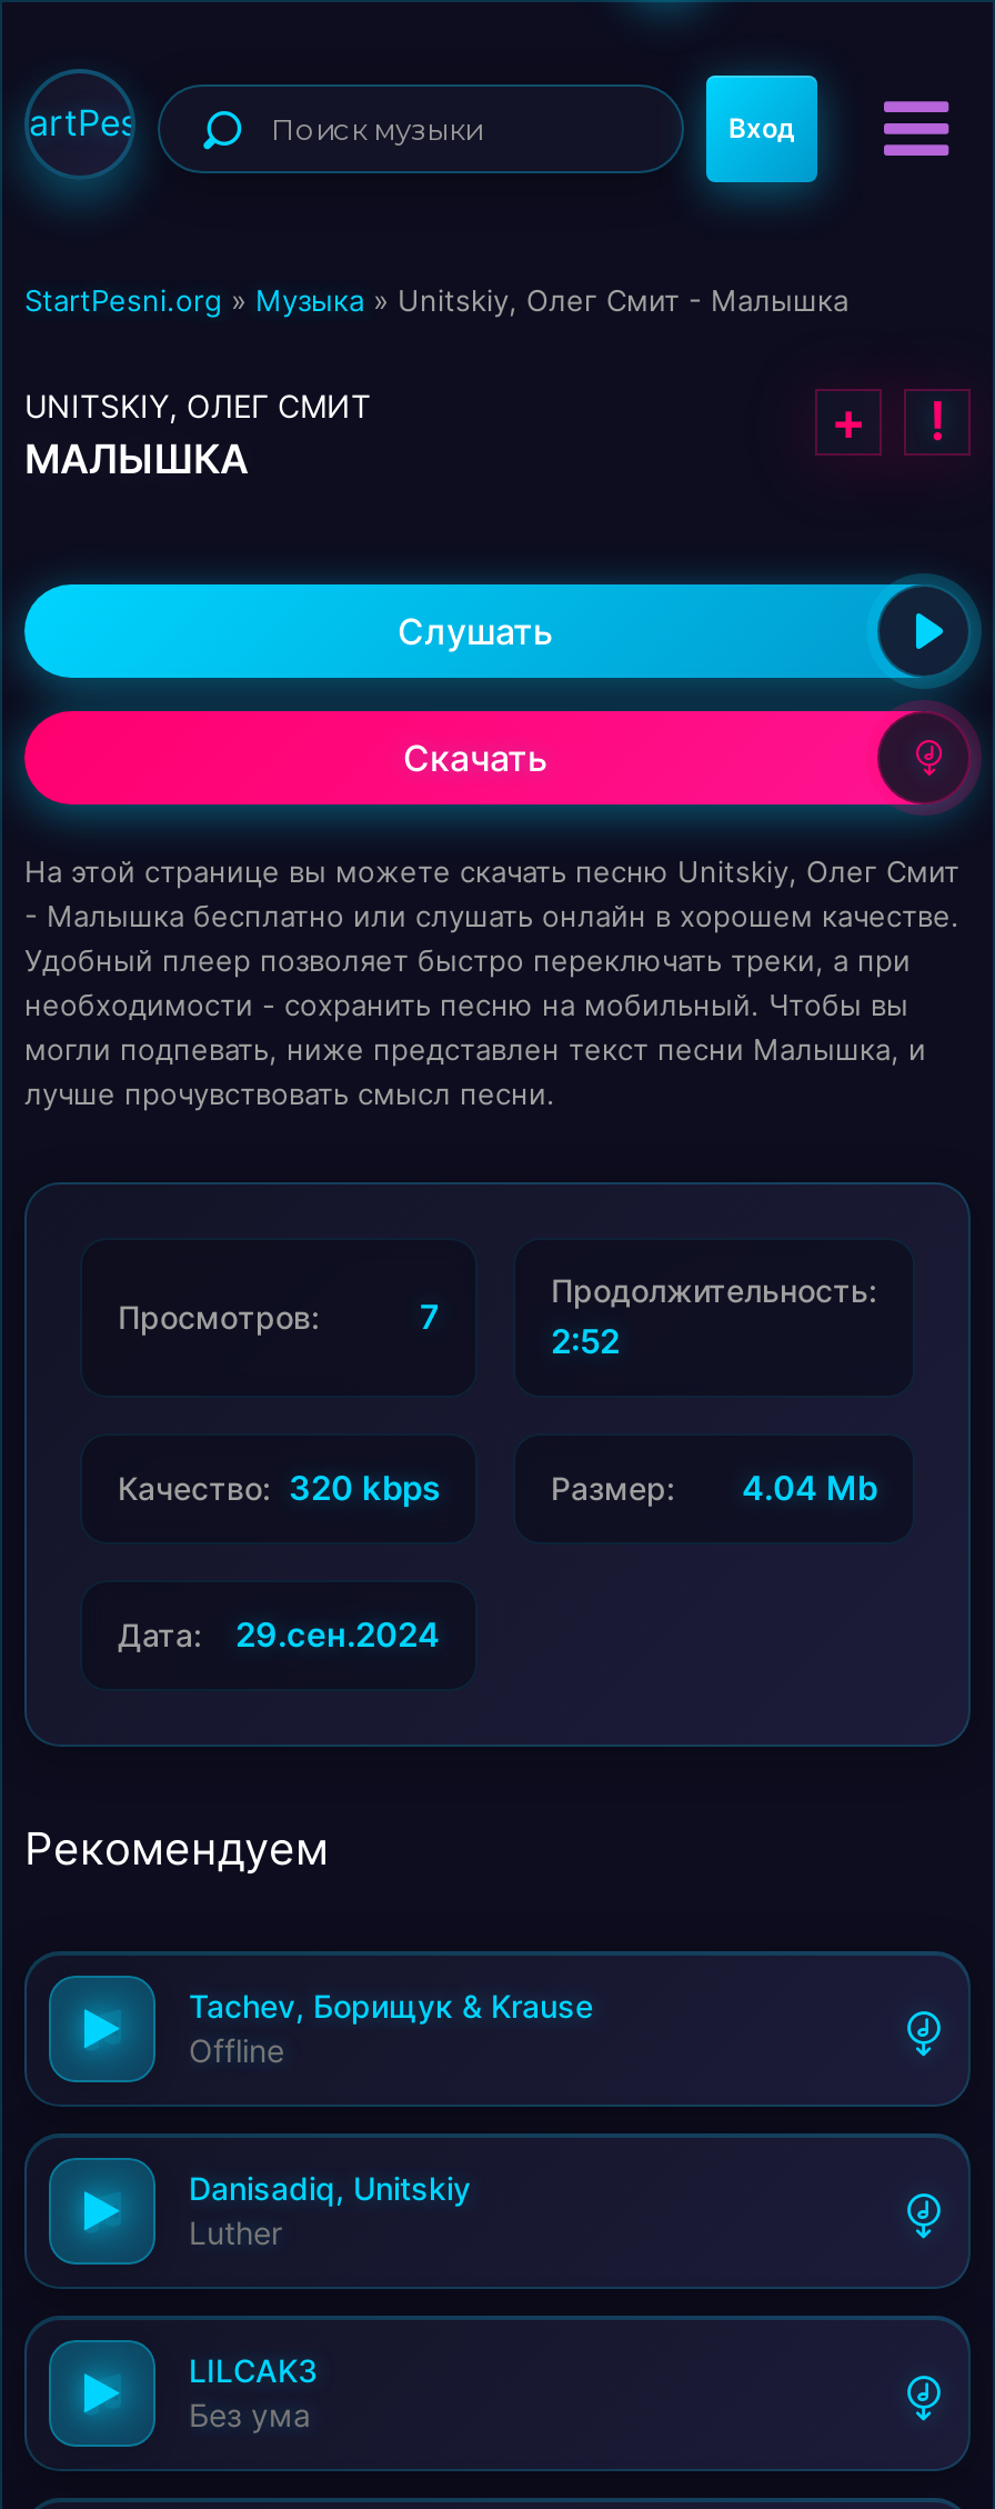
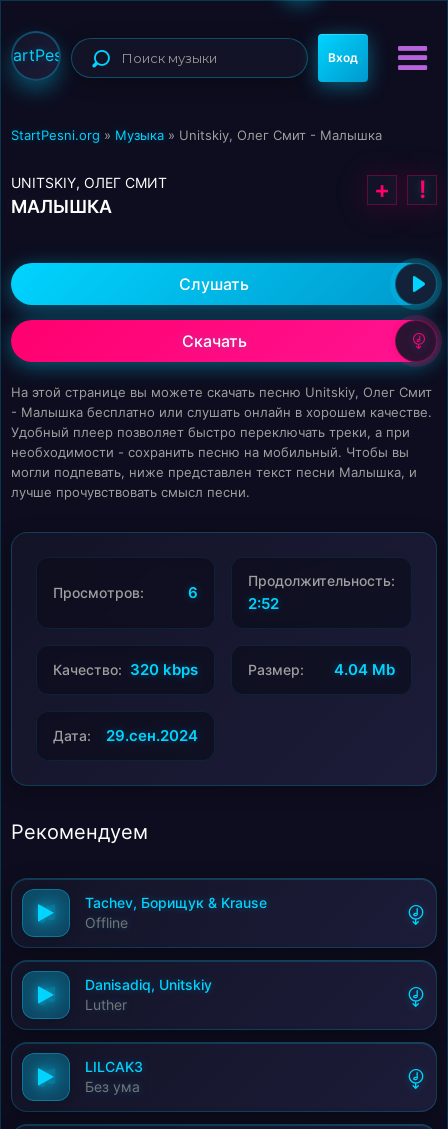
- 7
+ 6
